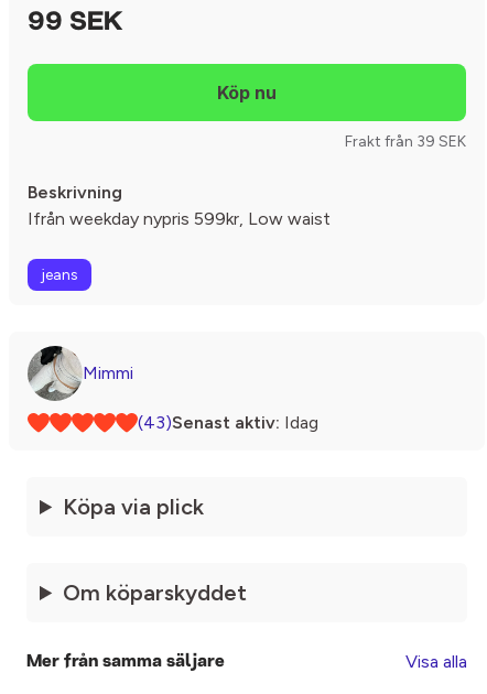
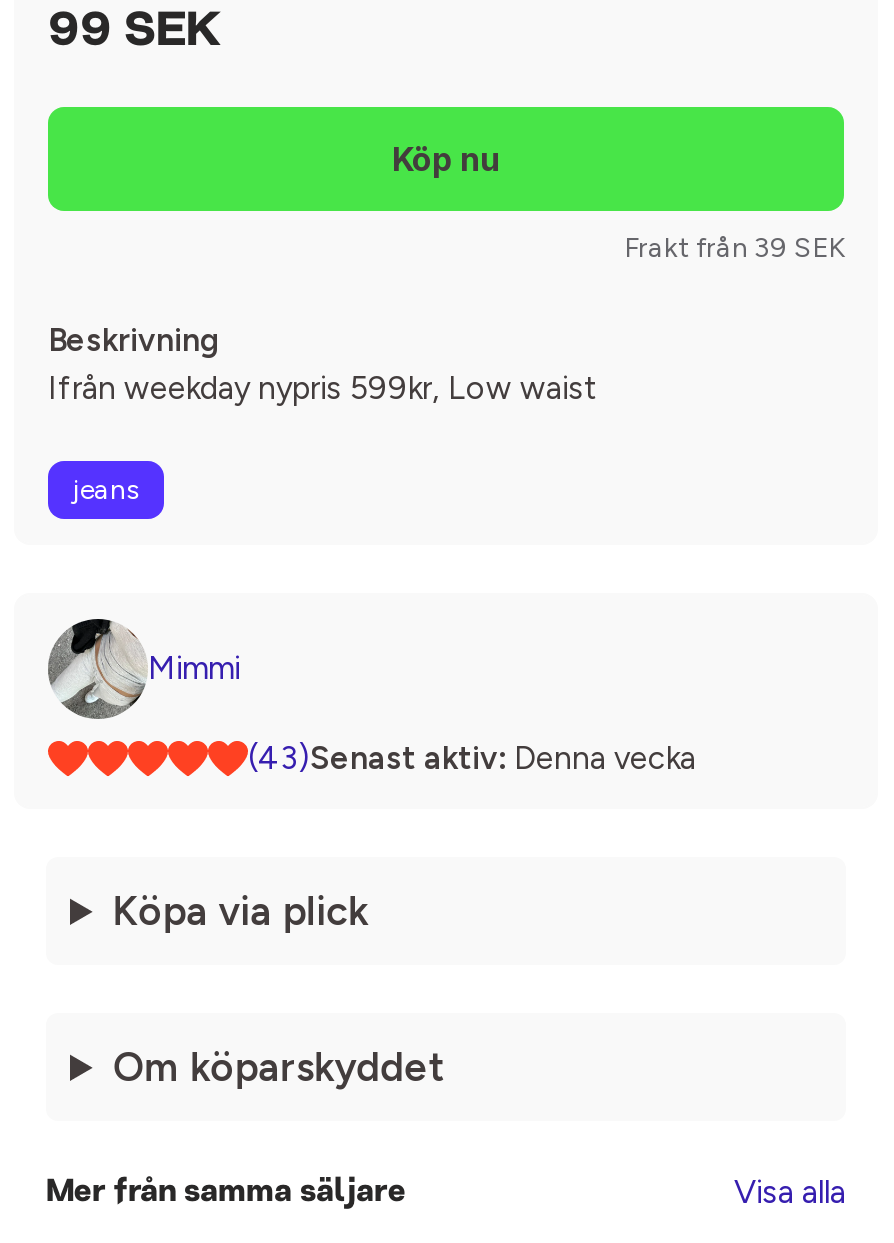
- (43)Senast aktiv: Idag
+ (43)Senast aktiv: Denna vecka
